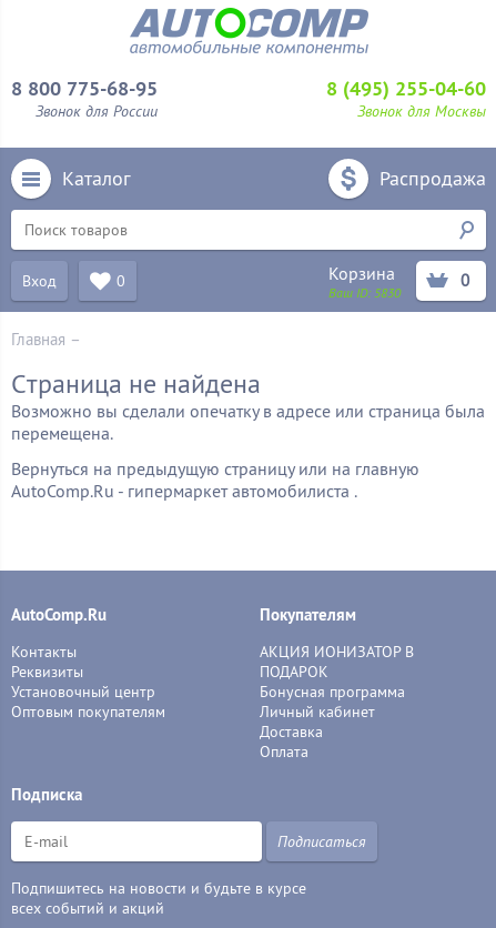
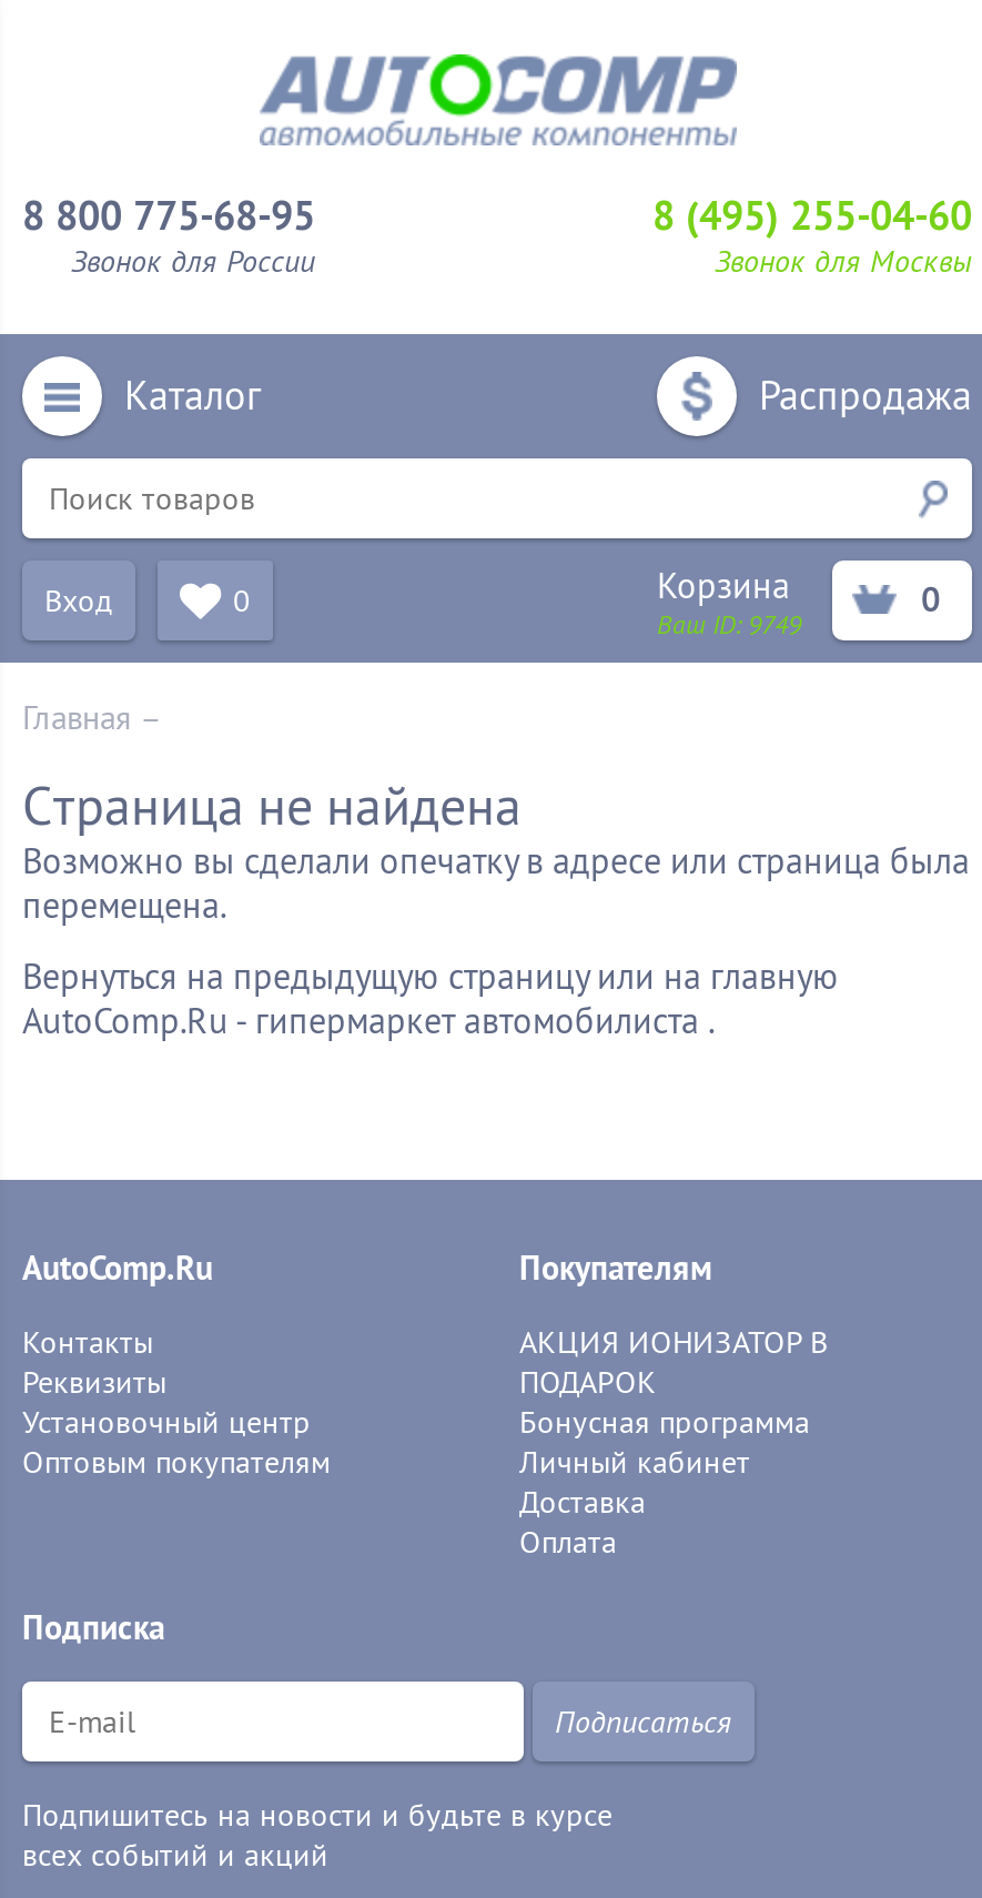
- Ваш ID: 5830
+ Ваш ID: 9749
